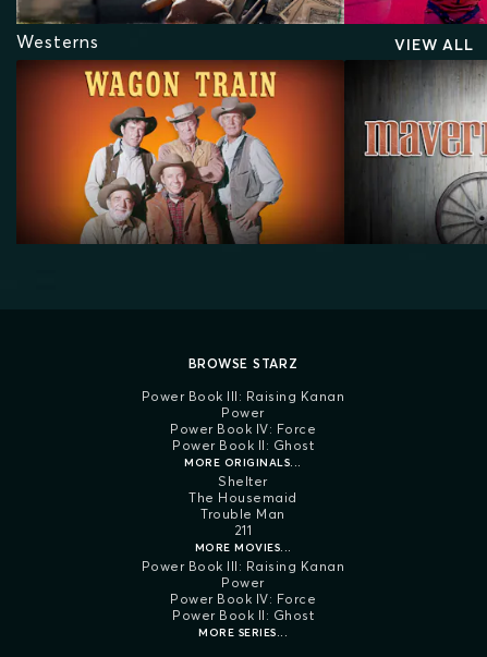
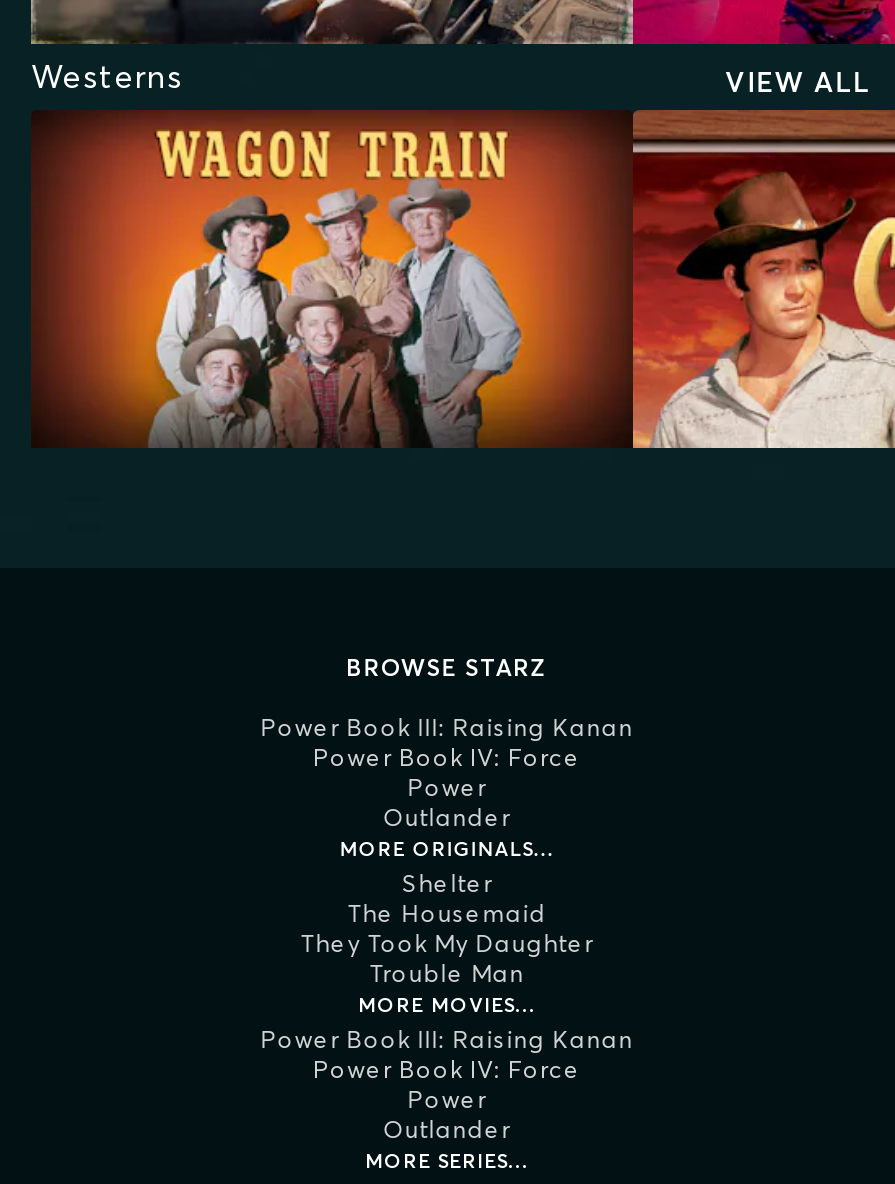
- [image]
+ [image]

+ Power Book IV: Force

- Power Book IV: Force
- Power Book II: Ghost
+ Outlander

+ They Took My Daughter

- 211

+ Power Book IV: Force

- Power Book IV: Force
- Power Book II: Ghost
+ Outlander
